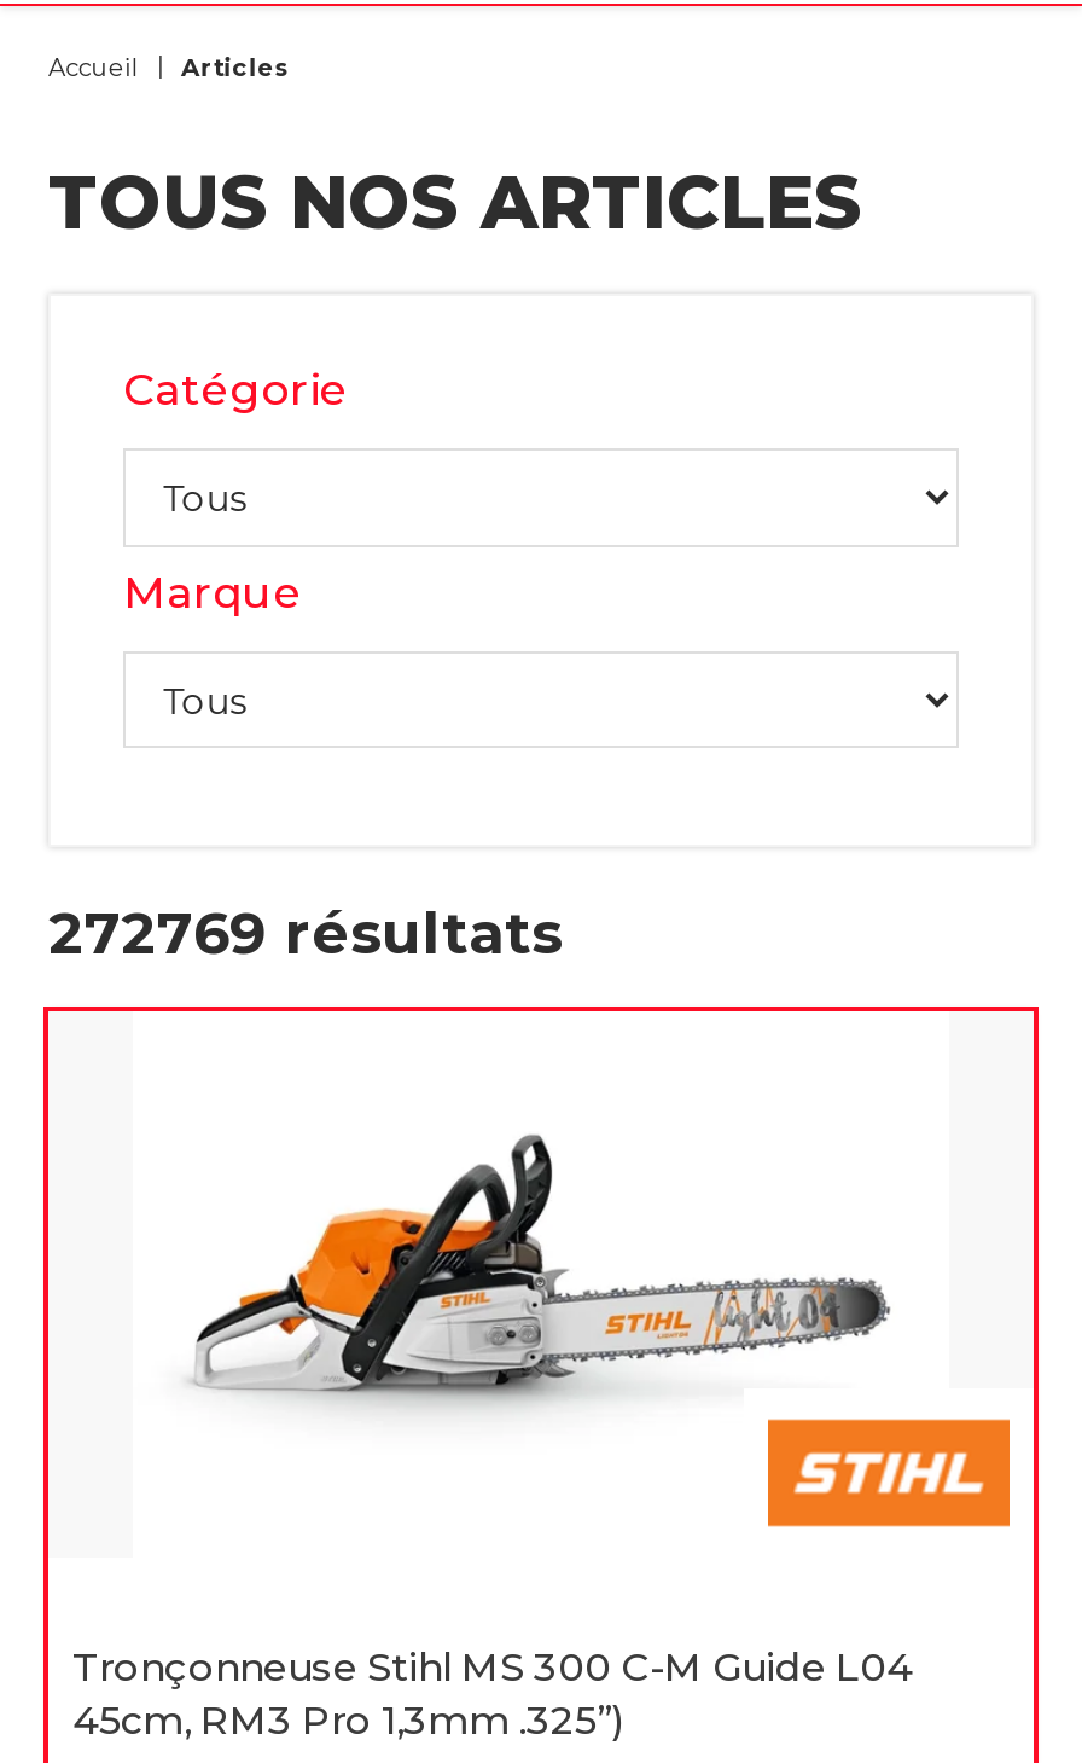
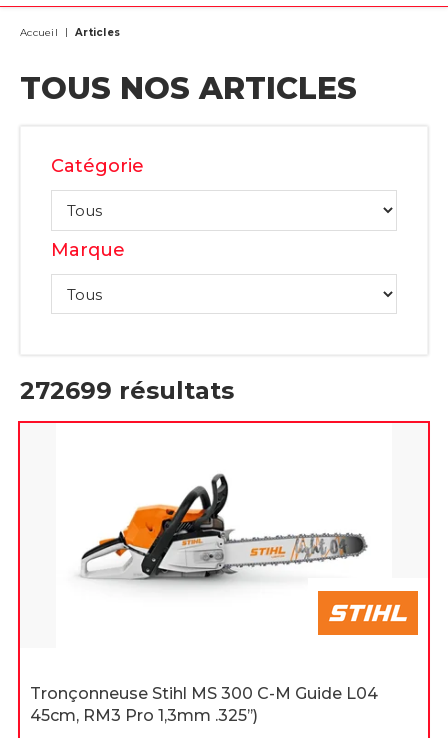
- 272769 résultats
+ 272699 résultats
